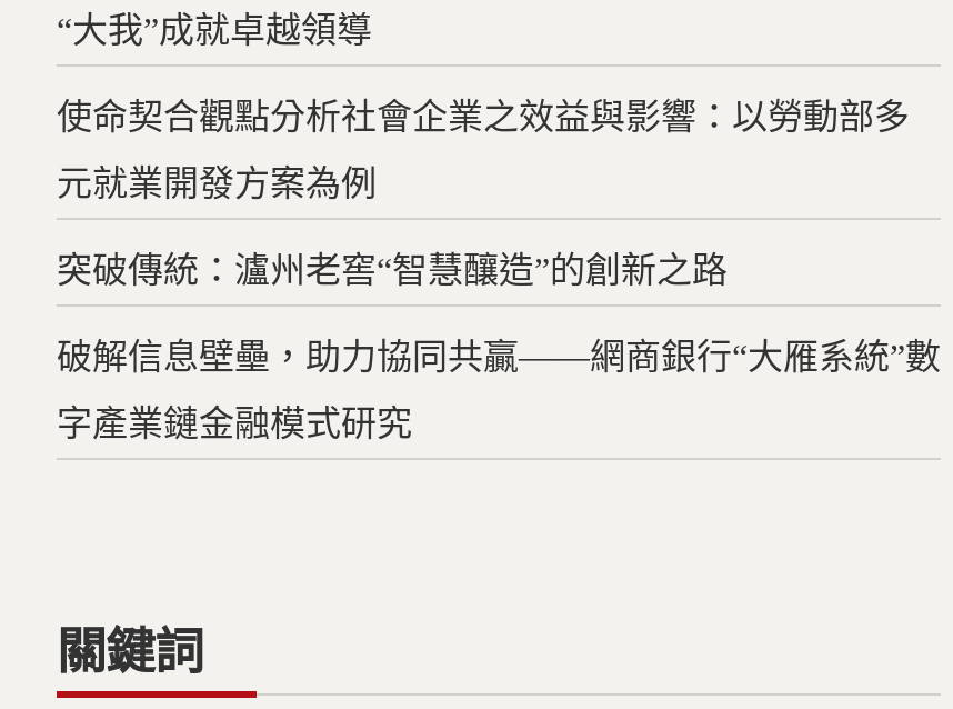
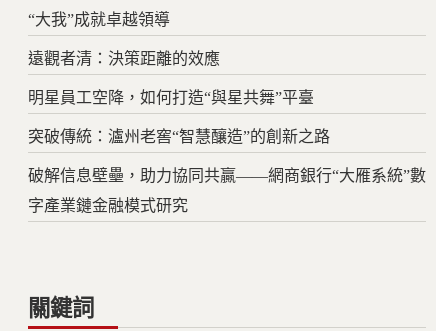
- 使命契合觀點分析社會企業之效益與影響：以勞動部多
+ 遠觀者清：決策距離的效應

- 元就業開發方案為例
+ 明星員工空降，如何打造“與星共舞”平臺
